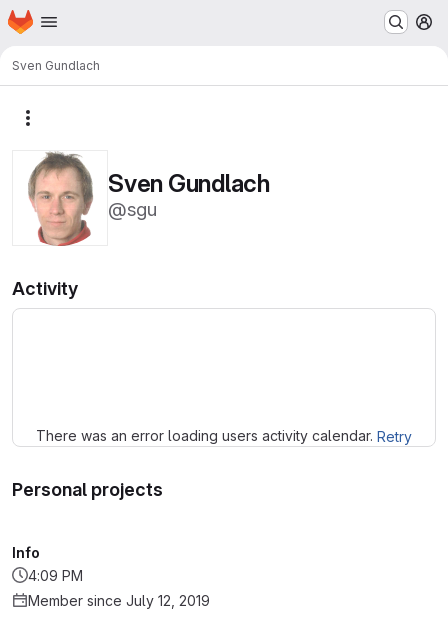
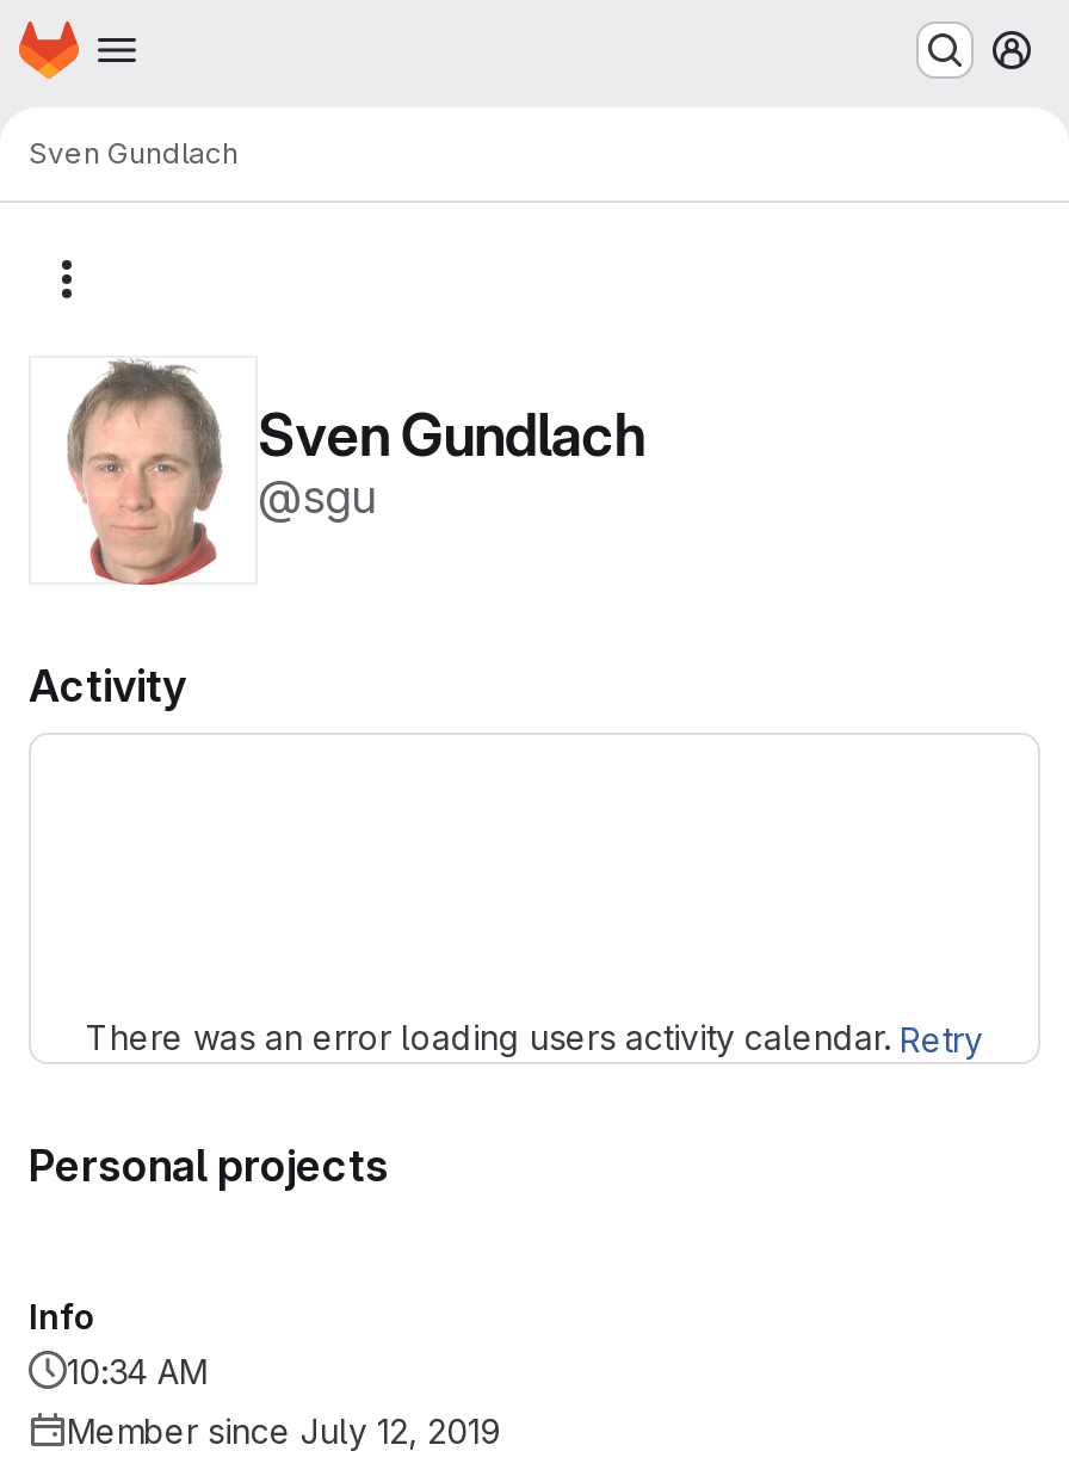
- 4:09 PM
+ 10:34 AM
